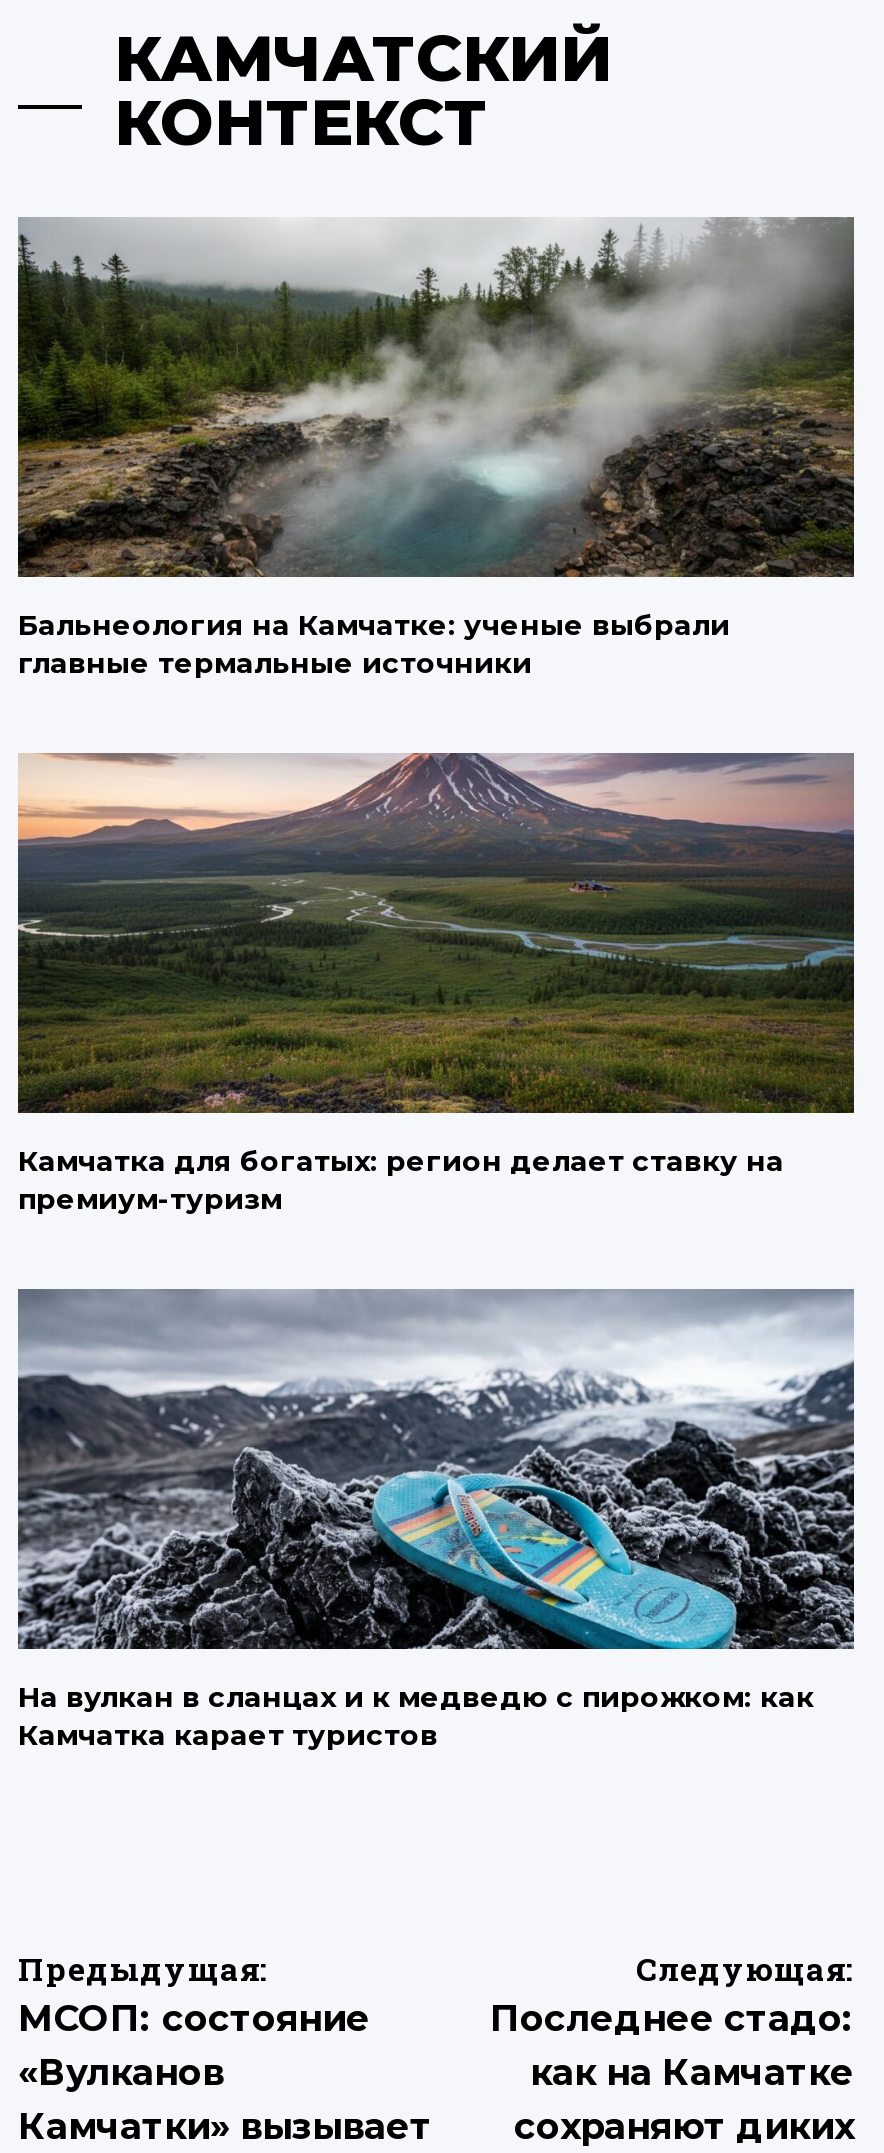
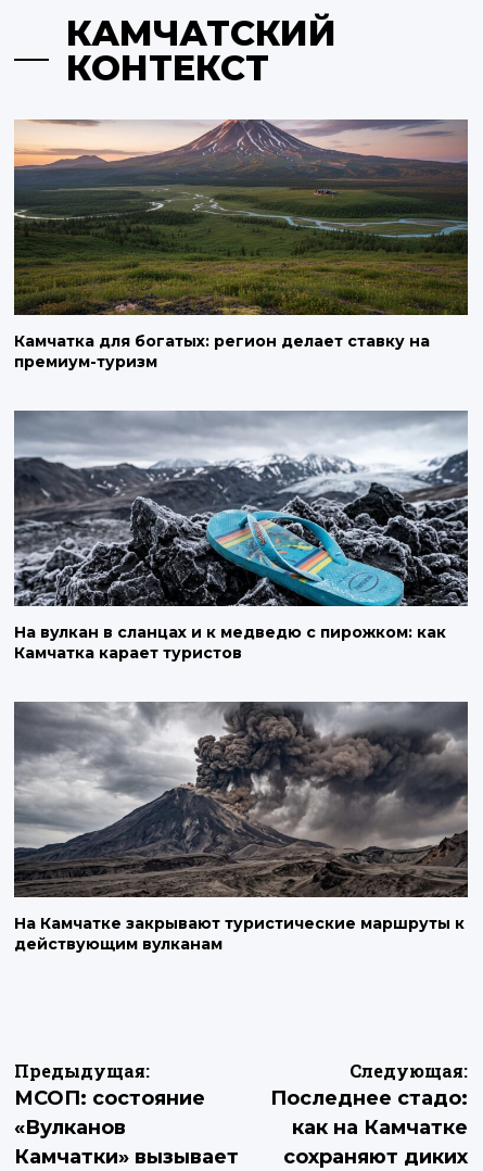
- [image]
- Бальнеология на Камчатке: ученые выбрали
- главные термальные источники

moved up: [image] | Камчатка для богатых: регион делает ставку на | премиум-туризм | На вулкан в сланцах и к медведю с пирожком: как | Камчатка карает туристов

+ [image]
+ На Камчатке закрывают туристические маршруты к
+ действующим вулканам
